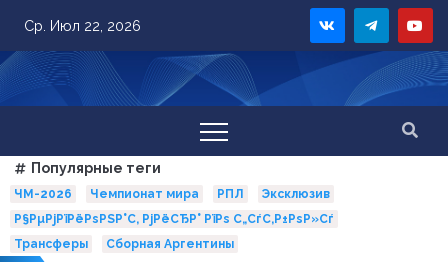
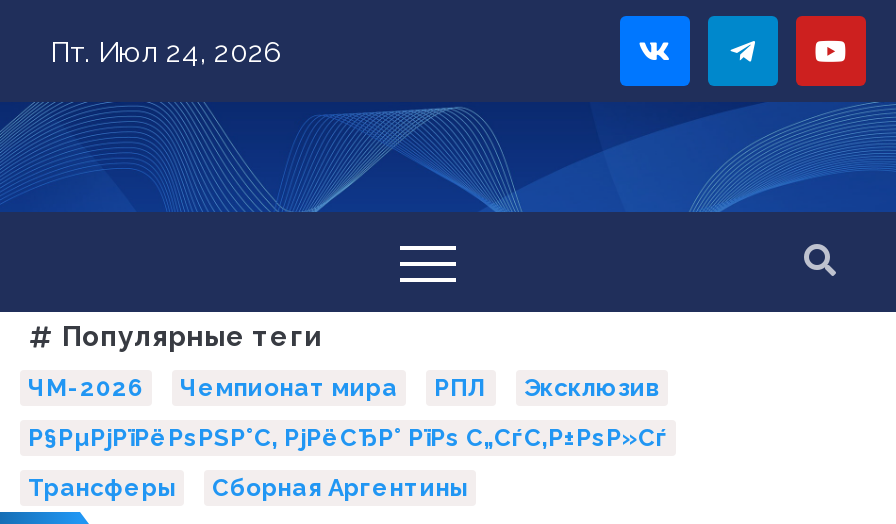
- Ср. Июл 22, 2026
+ Пт. Июл 24, 2026
